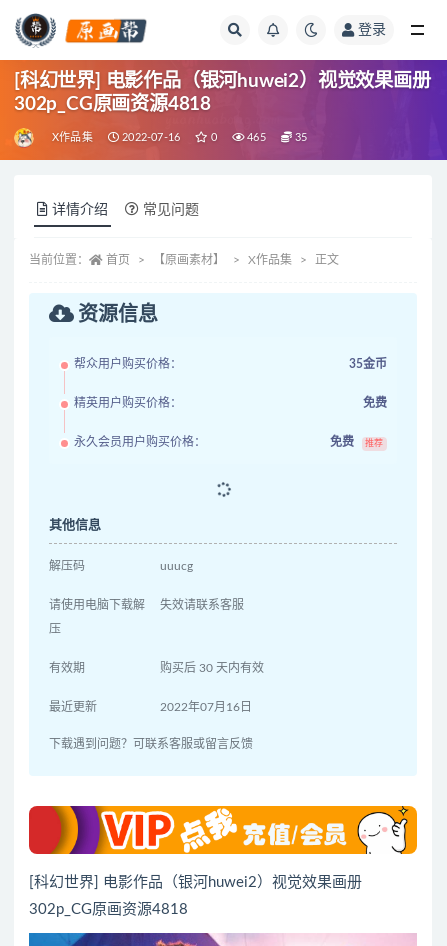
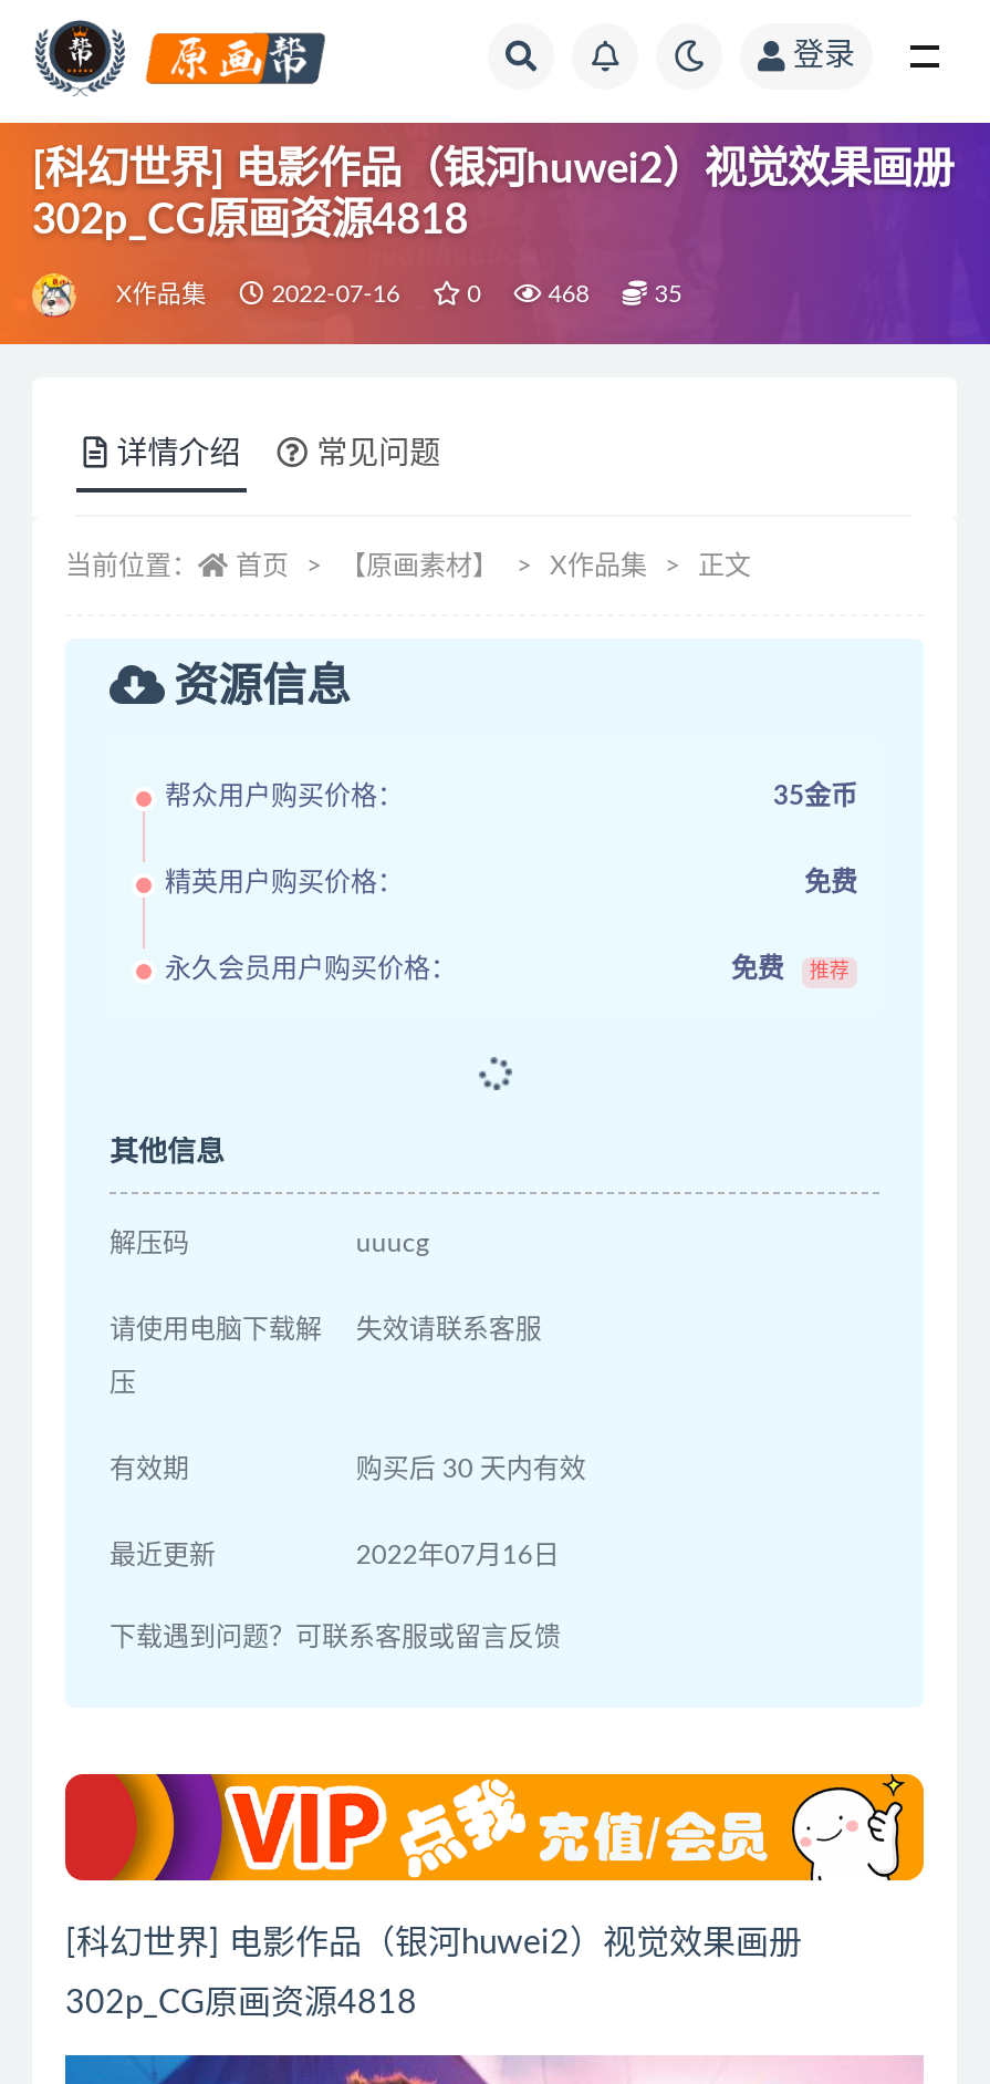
- 465
+ 468
